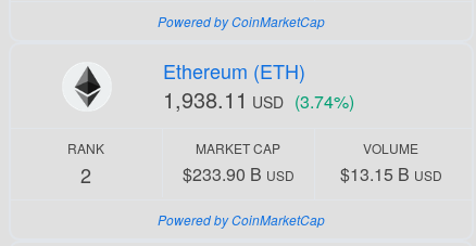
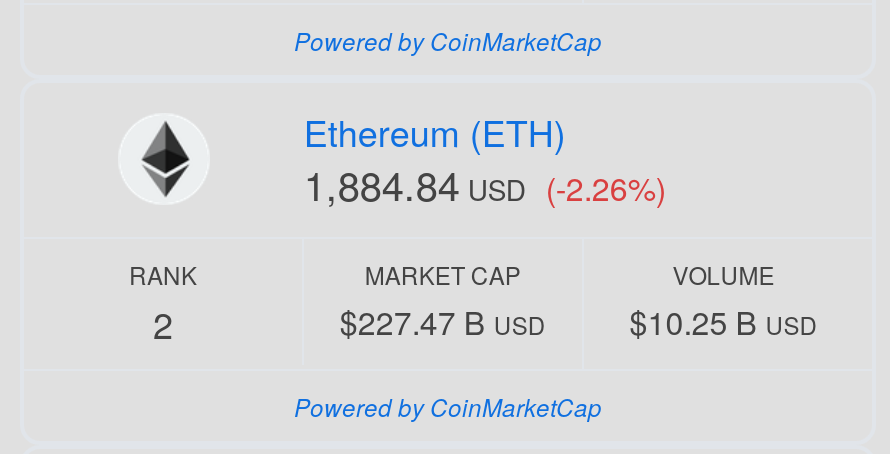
- 1,938.11 USD (3.74%)
+ 1,884.84 USD (-2.26%)

- $233.90 B USD
+ $227.47 B USD

- $13.15 B USD
+ $10.25 B USD
